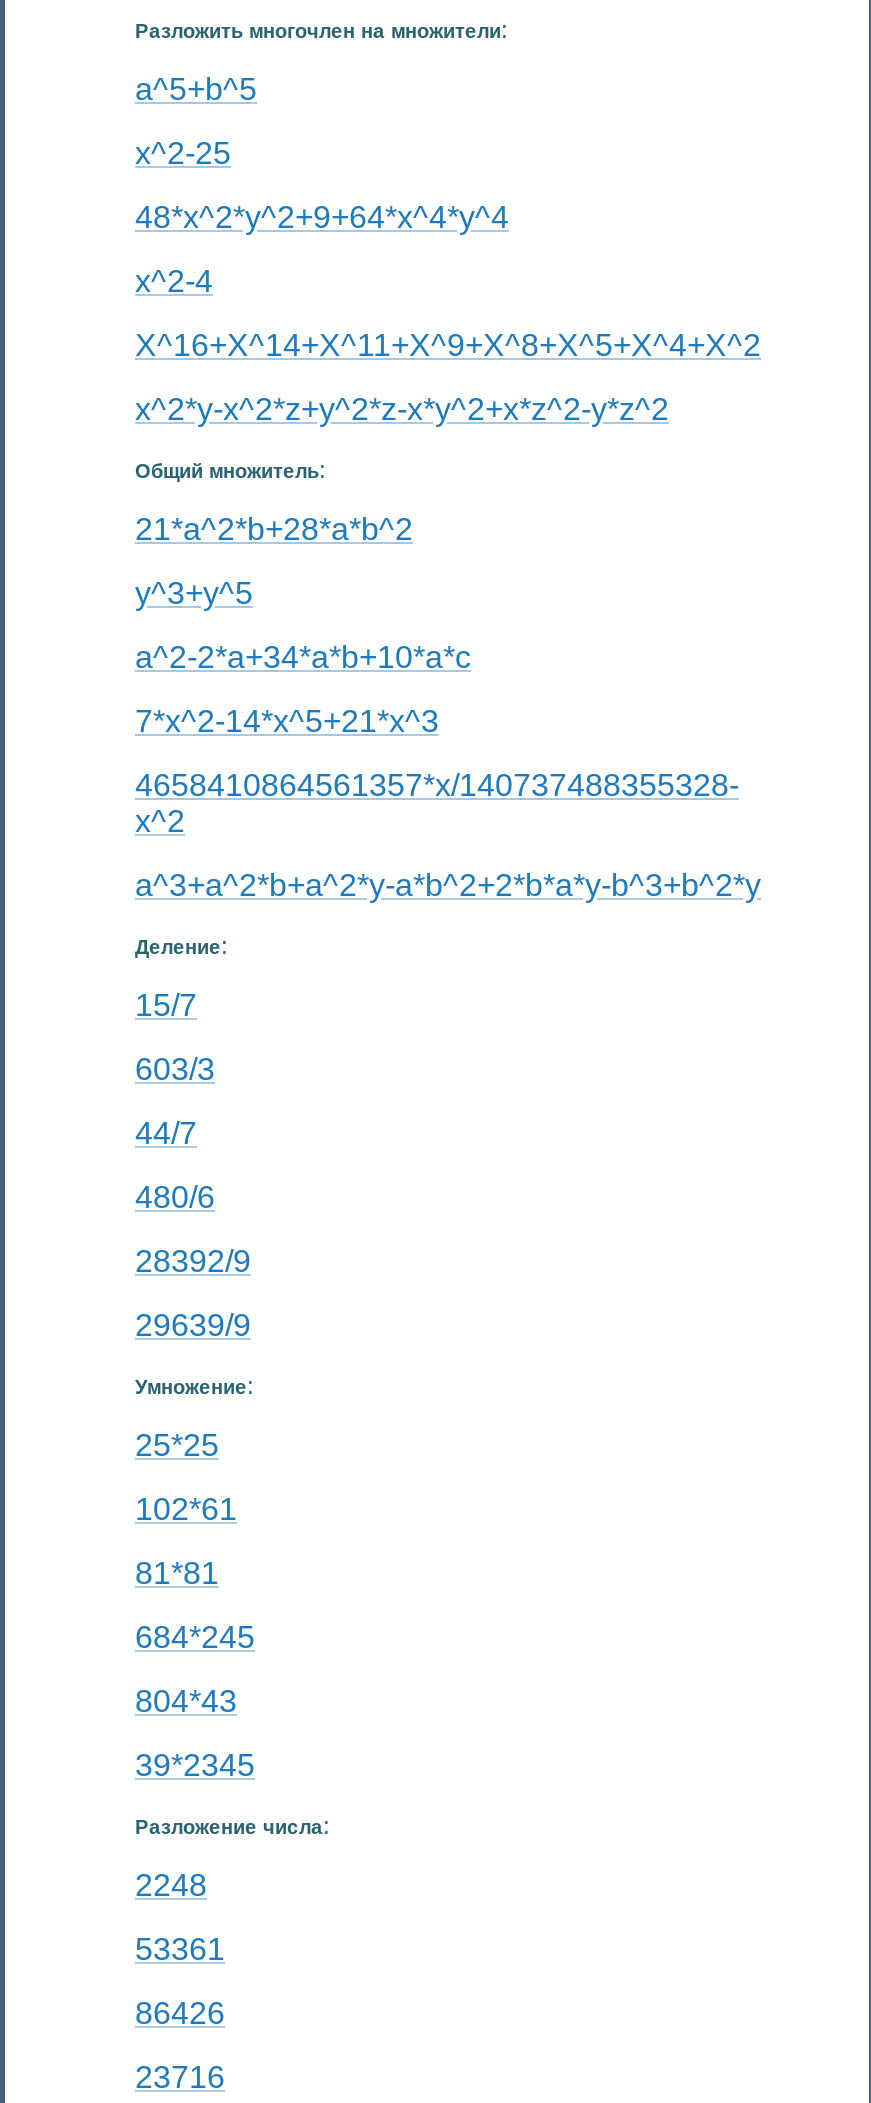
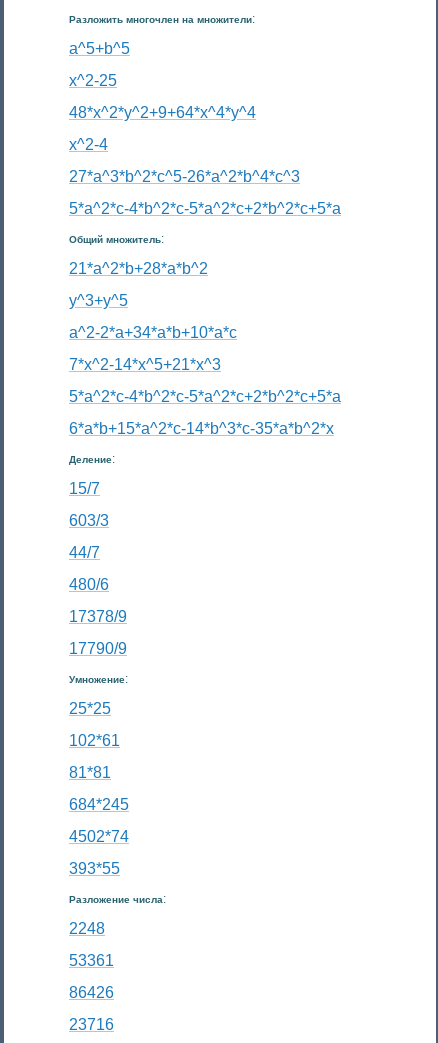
- X^16+X^14+X^11+X^9+X^8+X^5+X^4+X^2
+ 27*a^3*b^2*c^5-26*a^2*b^4*c^3

- x^2*y-x^2*z+y^2*z-x*y^2+x*z^2-y*z^2
+ 5*a^2*c-4*b^2*c-5*a^2*c+2*b^2*c+5*a

- 4658410864561357*x/140737488355328-
- x^2
+ 5*a^2*c-4*b^2*c-5*a^2*c+2*b^2*c+5*a

- a^3+a^2*b+a^2*y-a*b^2+2*b*a*y-b^3+b^2*y
+ 6*a*b+15*a^2*c-14*b^3*c-35*a*b^2*x

- 28392/9
+ 17378/9

- 29639/9
+ 17790/9

- 804*43
+ 4502*74

- 39*2345
+ 393*55
